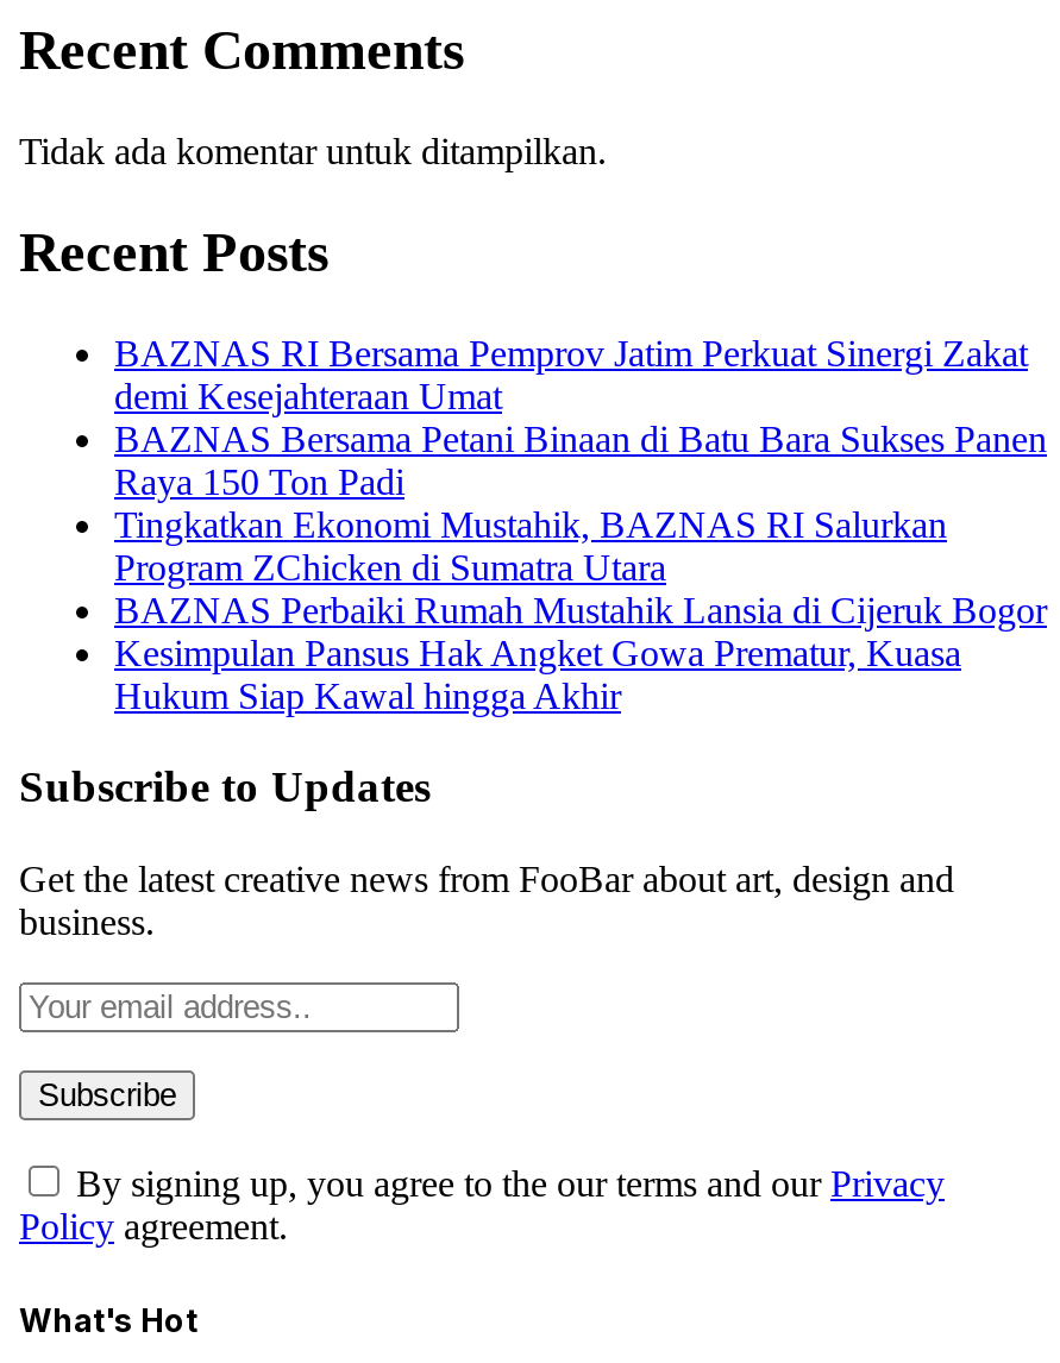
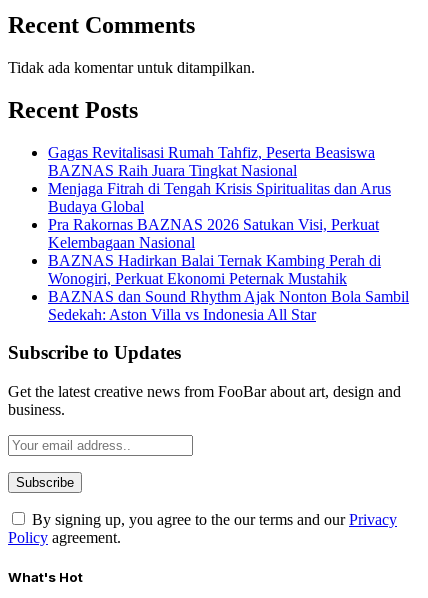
- BAZNAS RI Bersama Pemprov Jatim Perkuat Sinergi Zakat
- demi Kesejahteraan Umat
- BAZNAS Bersama Petani Binaan di Batu Bara Sukses Panen
- Raya 150 Ton Padi
- Tingkatkan Ekonomi Mustahik, BAZNAS RI Salurkan
- Program ZChicken di Sumatra Utara
- BAZNAS Perbaiki Rumah Mustahik Lansia di Cijeruk Bogor
- Kesimpulan Pansus Hak Angket Gowa Prematur, Kuasa
- Hukum Siap Kawal hingga Akhir
+ Gagas Revitalisasi Rumah Tahfiz, Peserta Beasiswa
+ BAZNAS Raih Juara Tingkat Nasional
+ Menjaga Fitrah di Tengah Krisis Spiritualitas dan Arus
+ Budaya Global
+ Pra Rakornas BAZNAS 2026 Satukan Visi, Perkuat
+ Kelembagaan Nasional
+ BAZNAS Hadirkan Balai Ternak Kambing Perah di
+ Wonogiri, Perkuat Ekonomi Peternak Mustahik
+ BAZNAS dan Sound Rhythm Ajak Nonton Bola Sambil
+ Sedekah: Aston Villa vs Indonesia All Star
